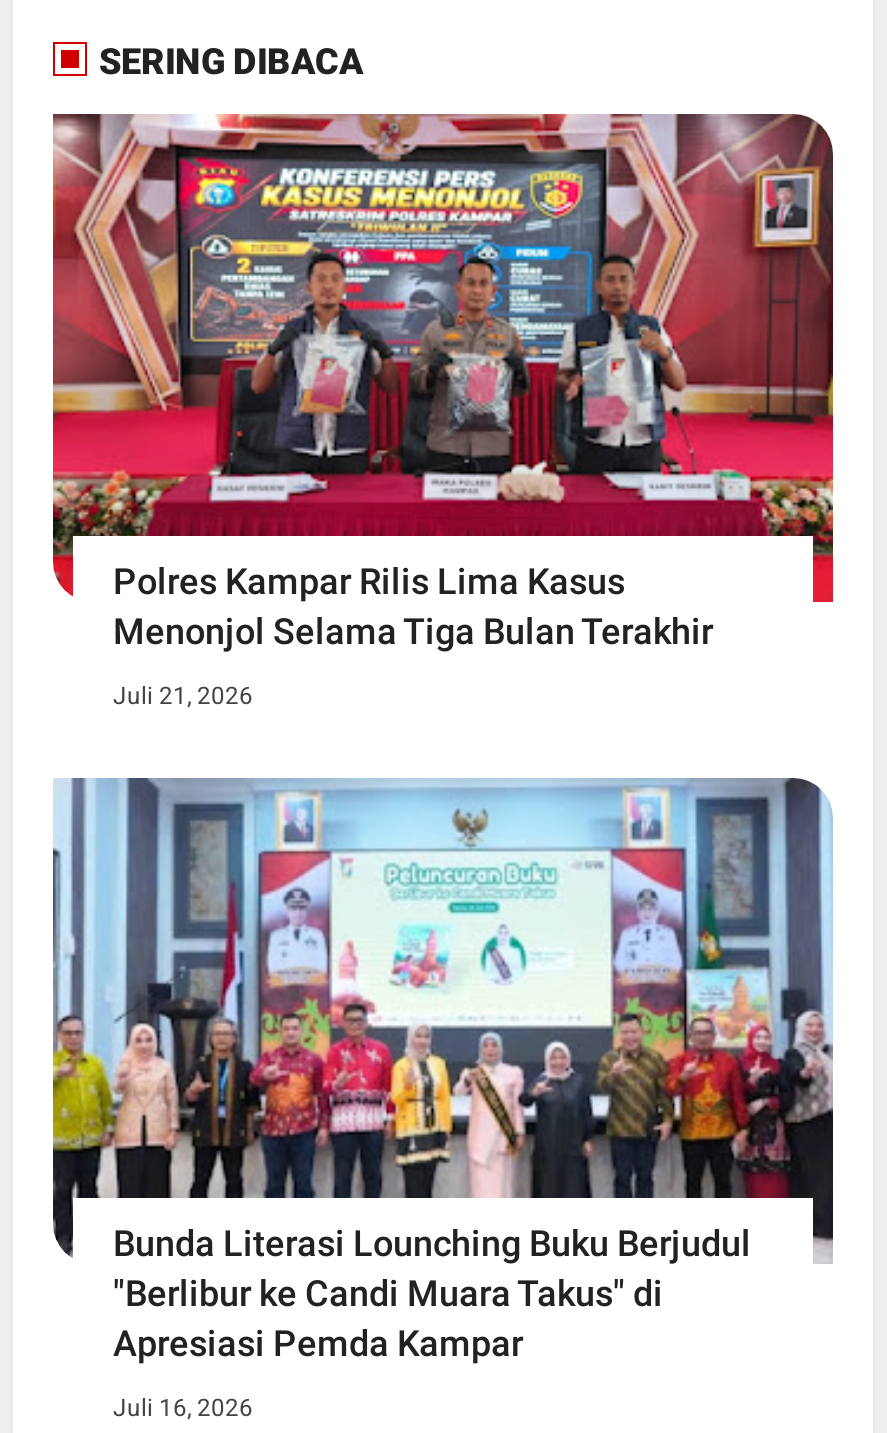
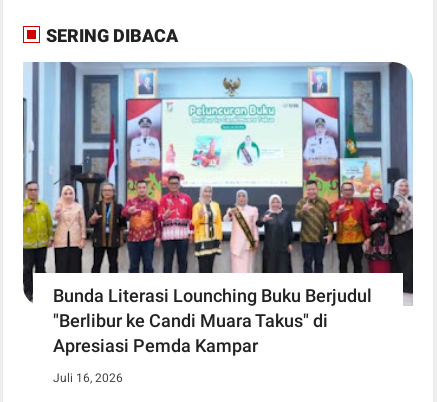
- [image]
- Polres Kampar Rilis Lima Kasus
- Menonjol Selama Tiga Bulan Terakhir
- Juli 21, 2026
